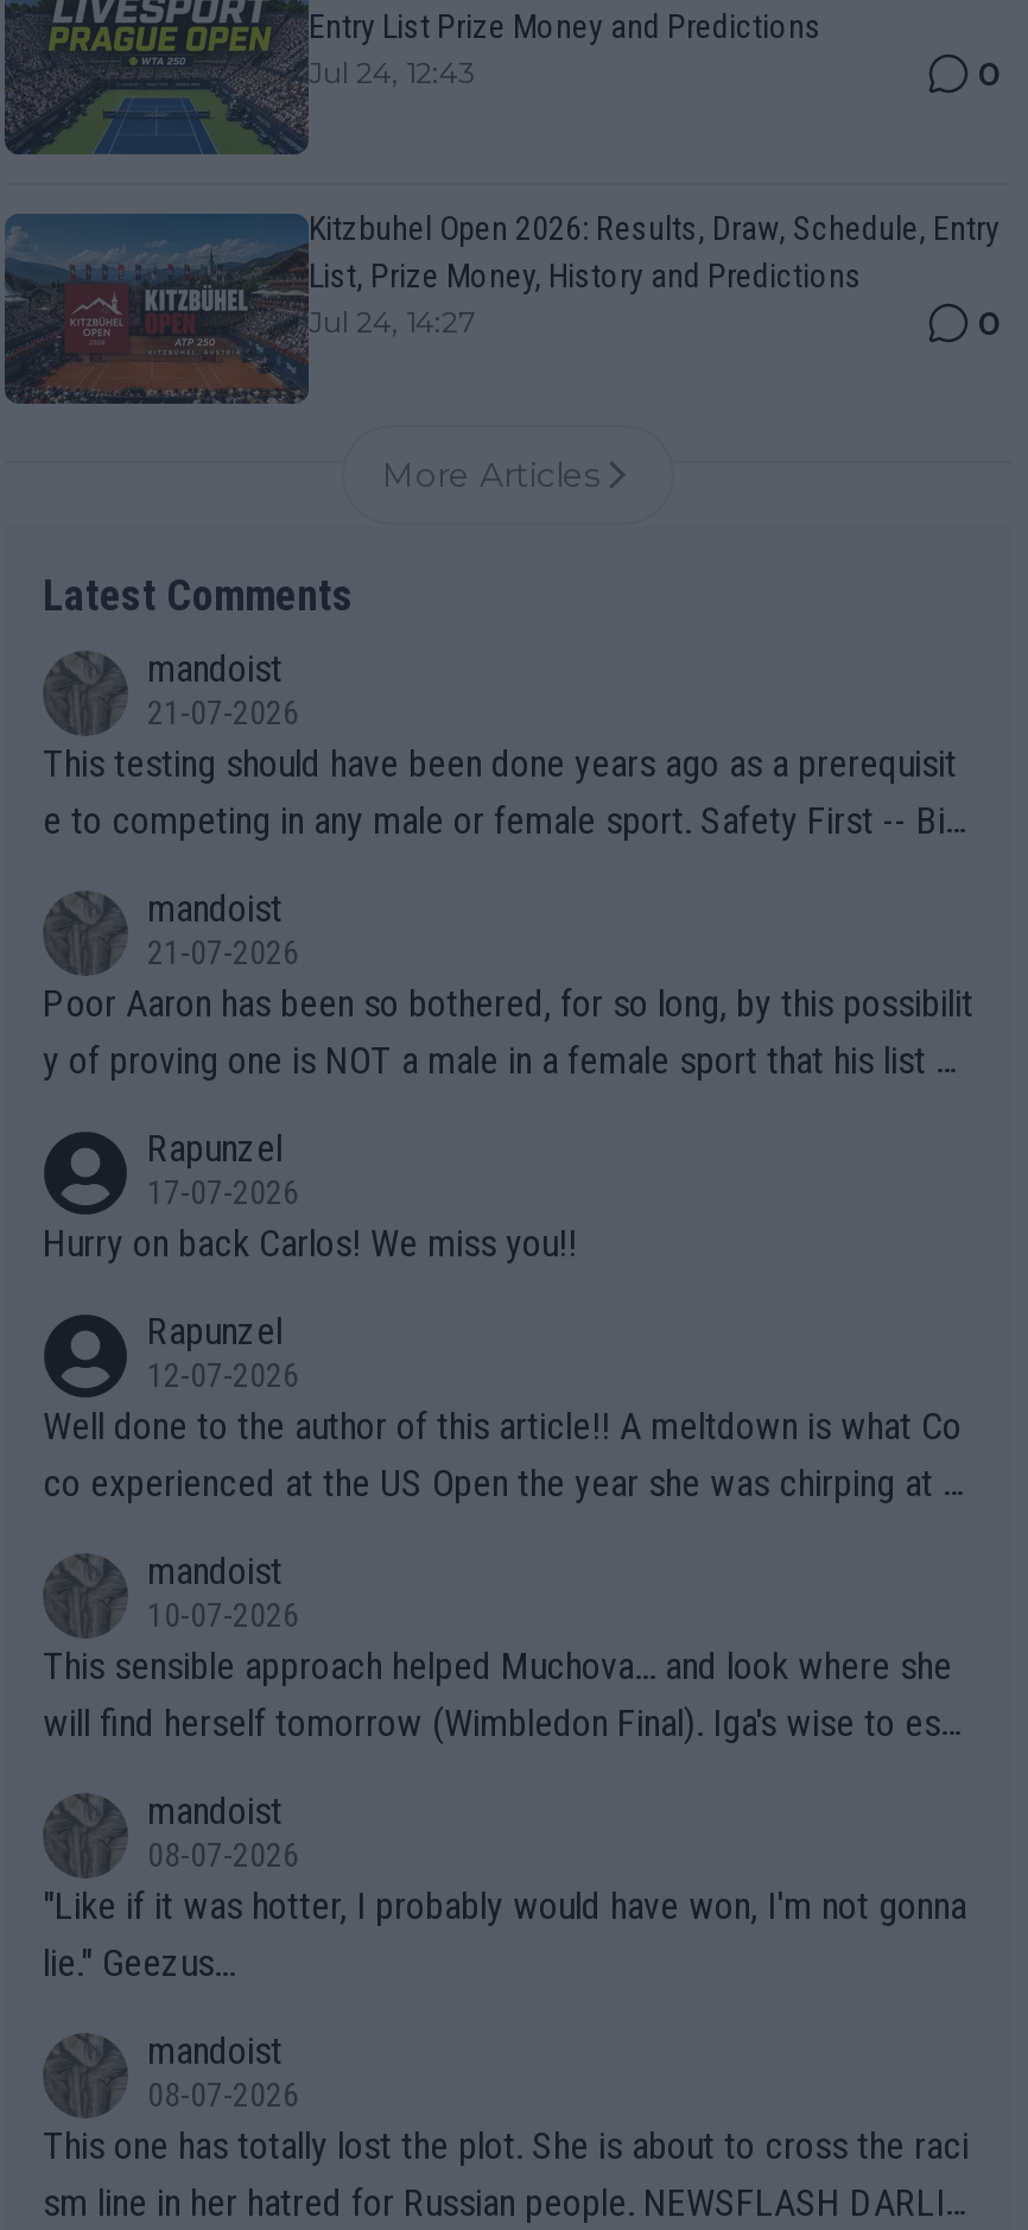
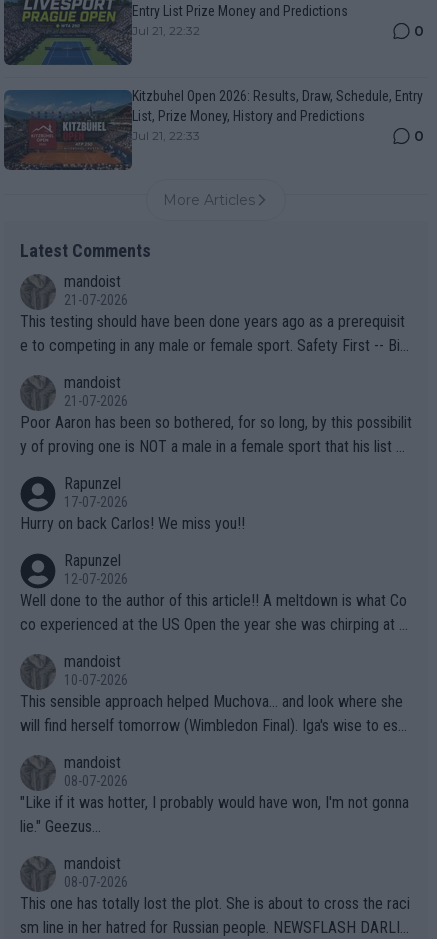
- Jul 24, 12:43
+ Jul 21, 22:32

- Jul 24, 14:27
+ Jul 21, 22:33
